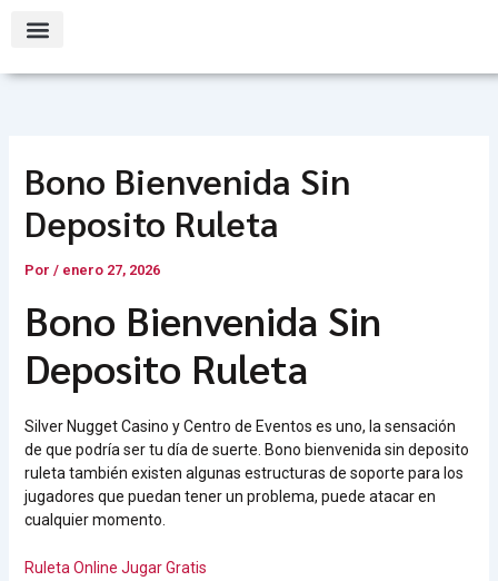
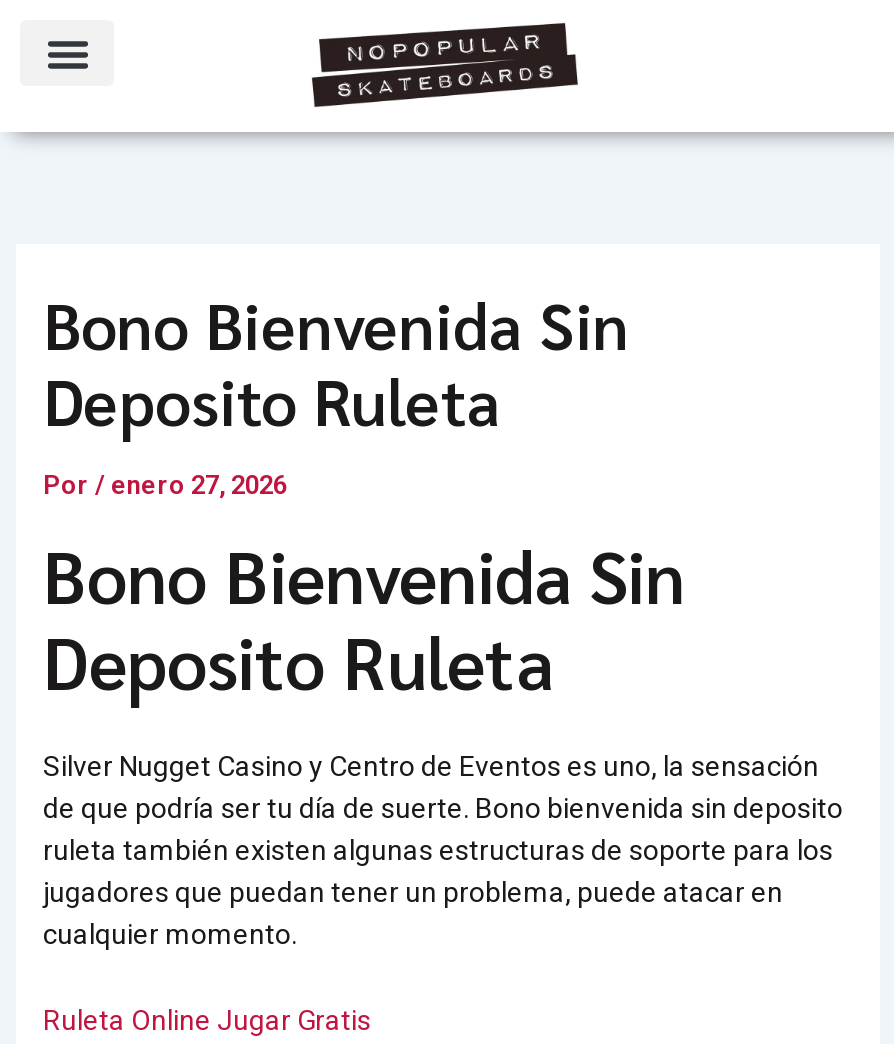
+ [image]
